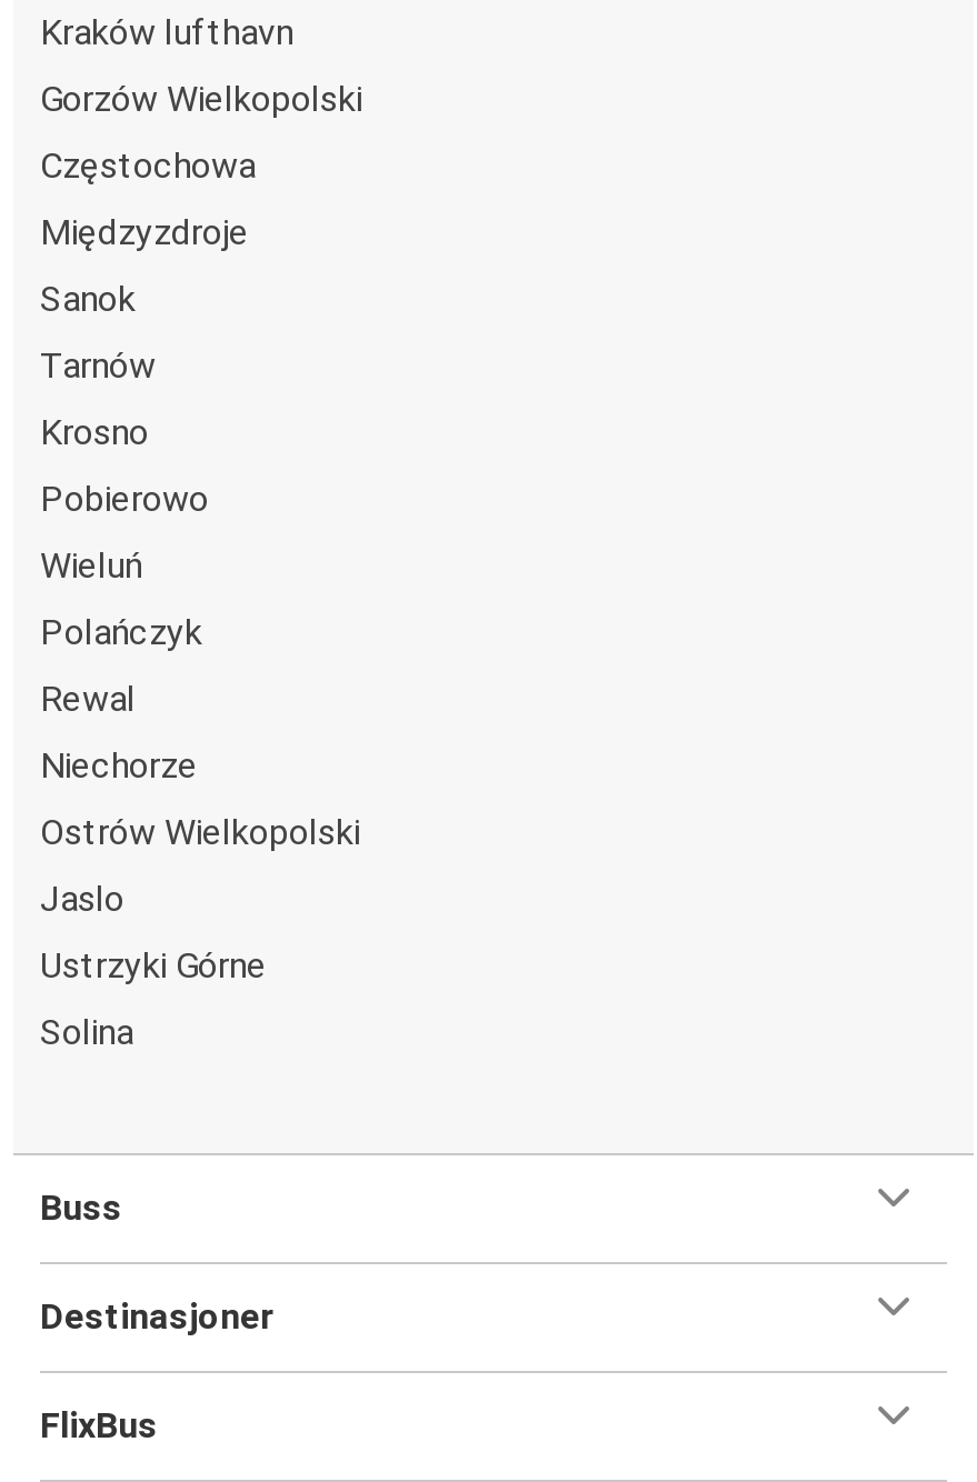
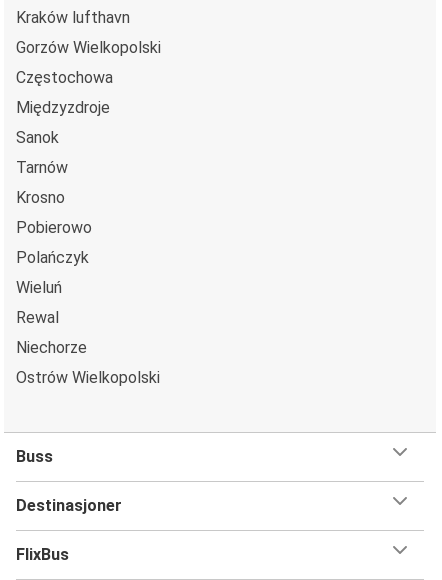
moved down: Wieluń

- Jaslo
- Ustrzyki Górne
- Solina
